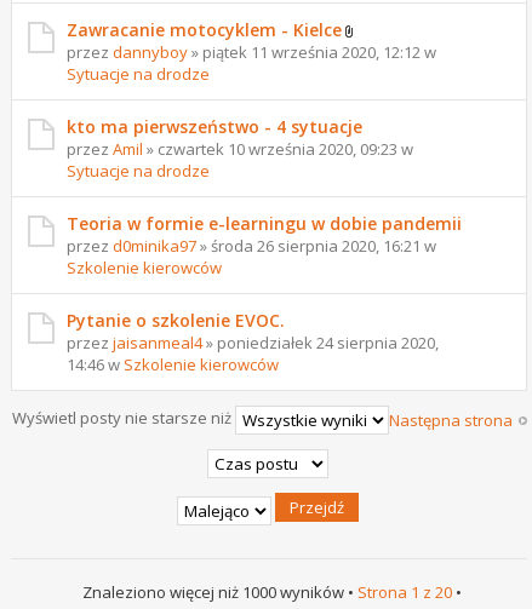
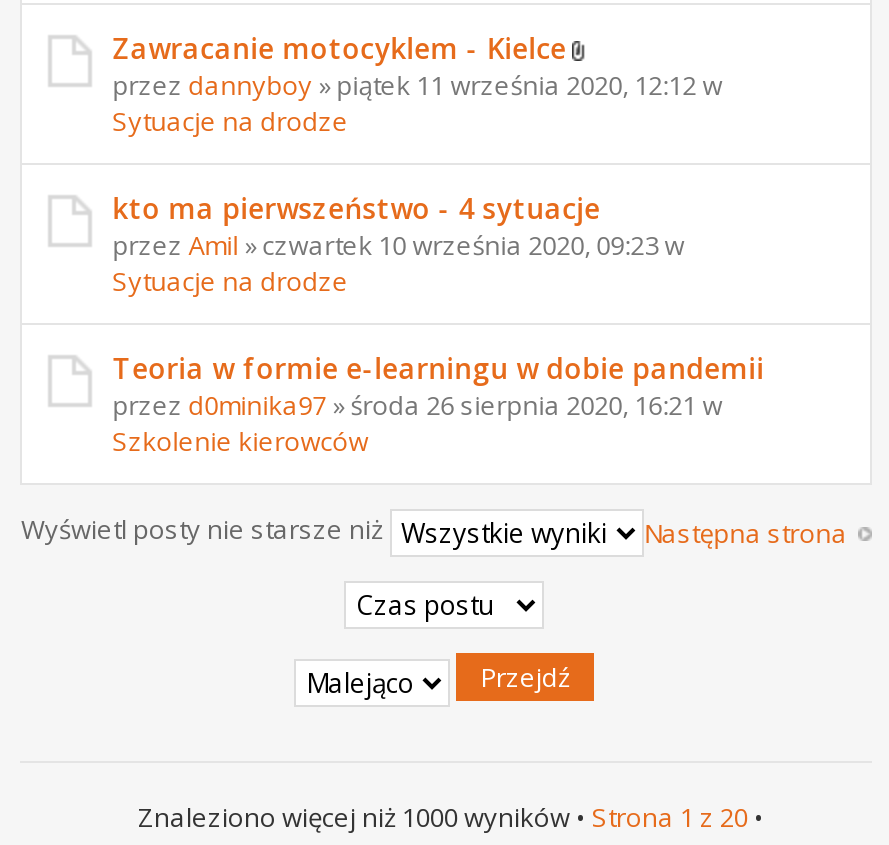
- Pytanie o szkolenie EVOC.
- przez jaisanmeal4» poniedziałek 24 sierpnia 2020,
- 14:46 w Szkolenie kierowców
